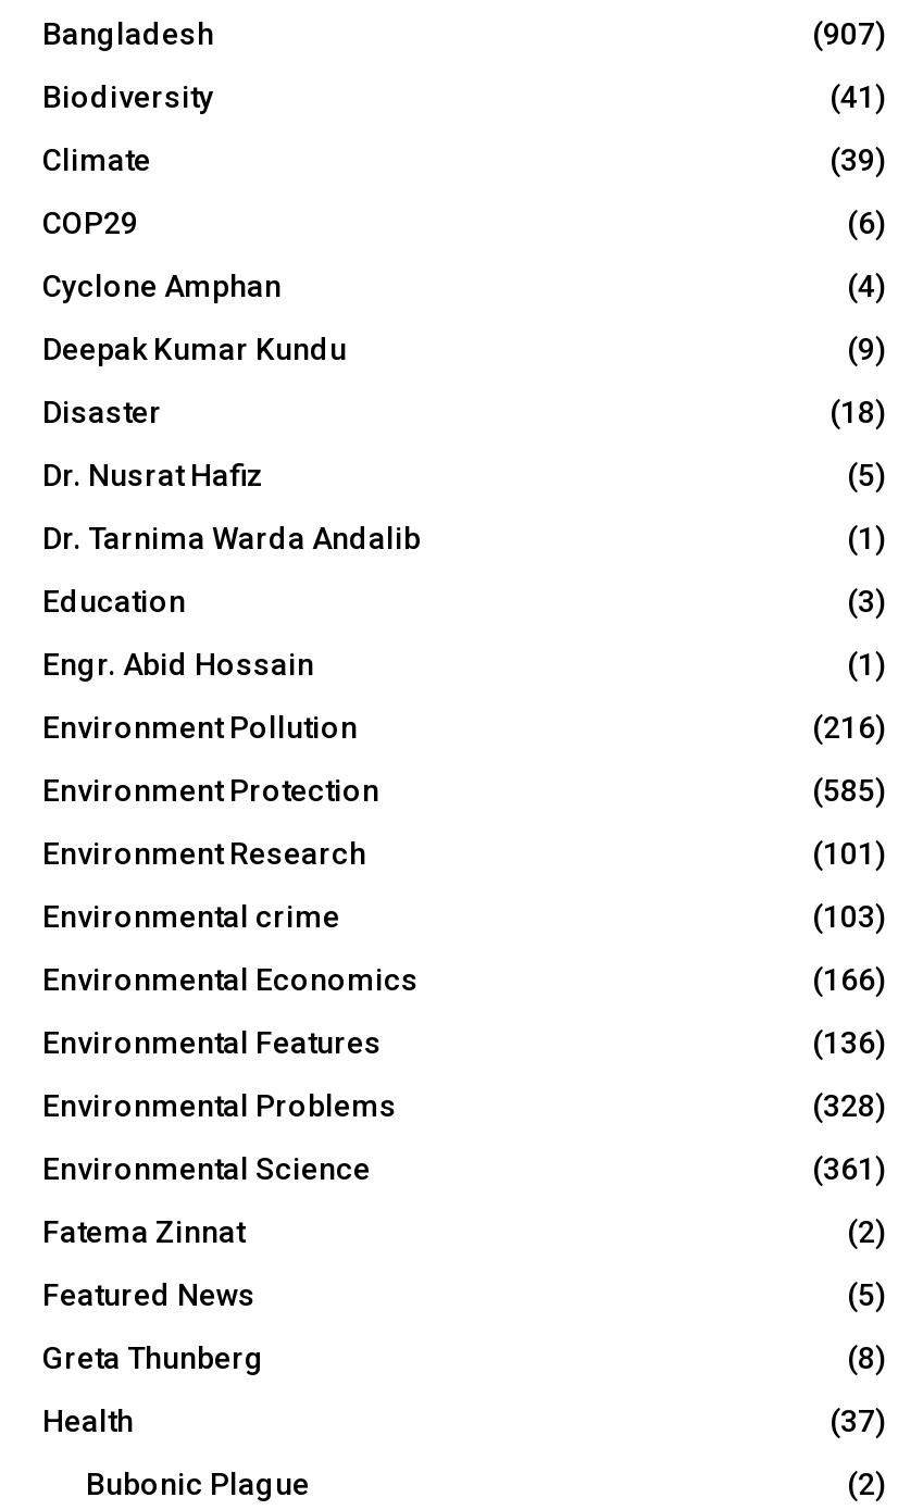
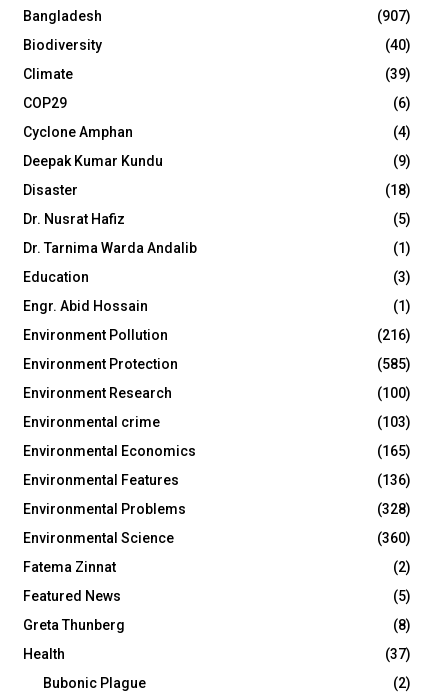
- (41)
+ (40)

- (101)
+ (100)

- (166)
+ (165)

- (361)
+ (360)
